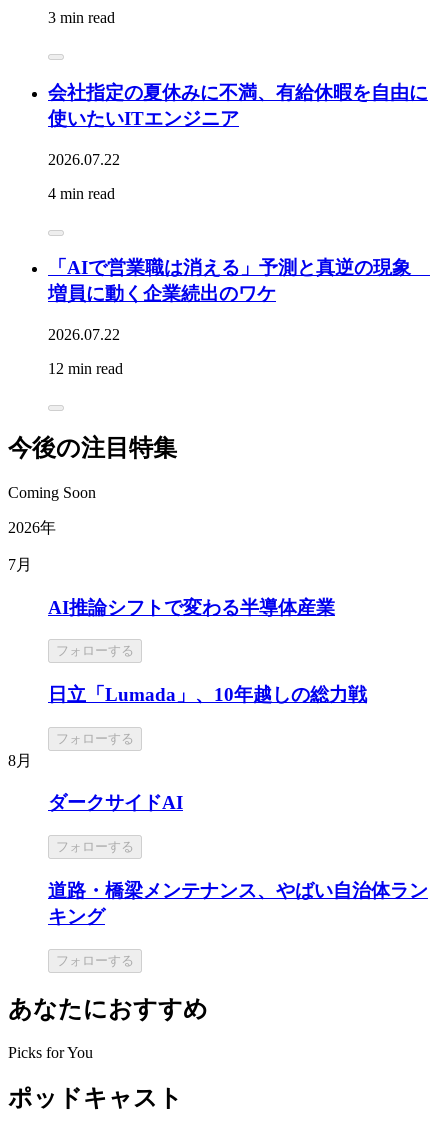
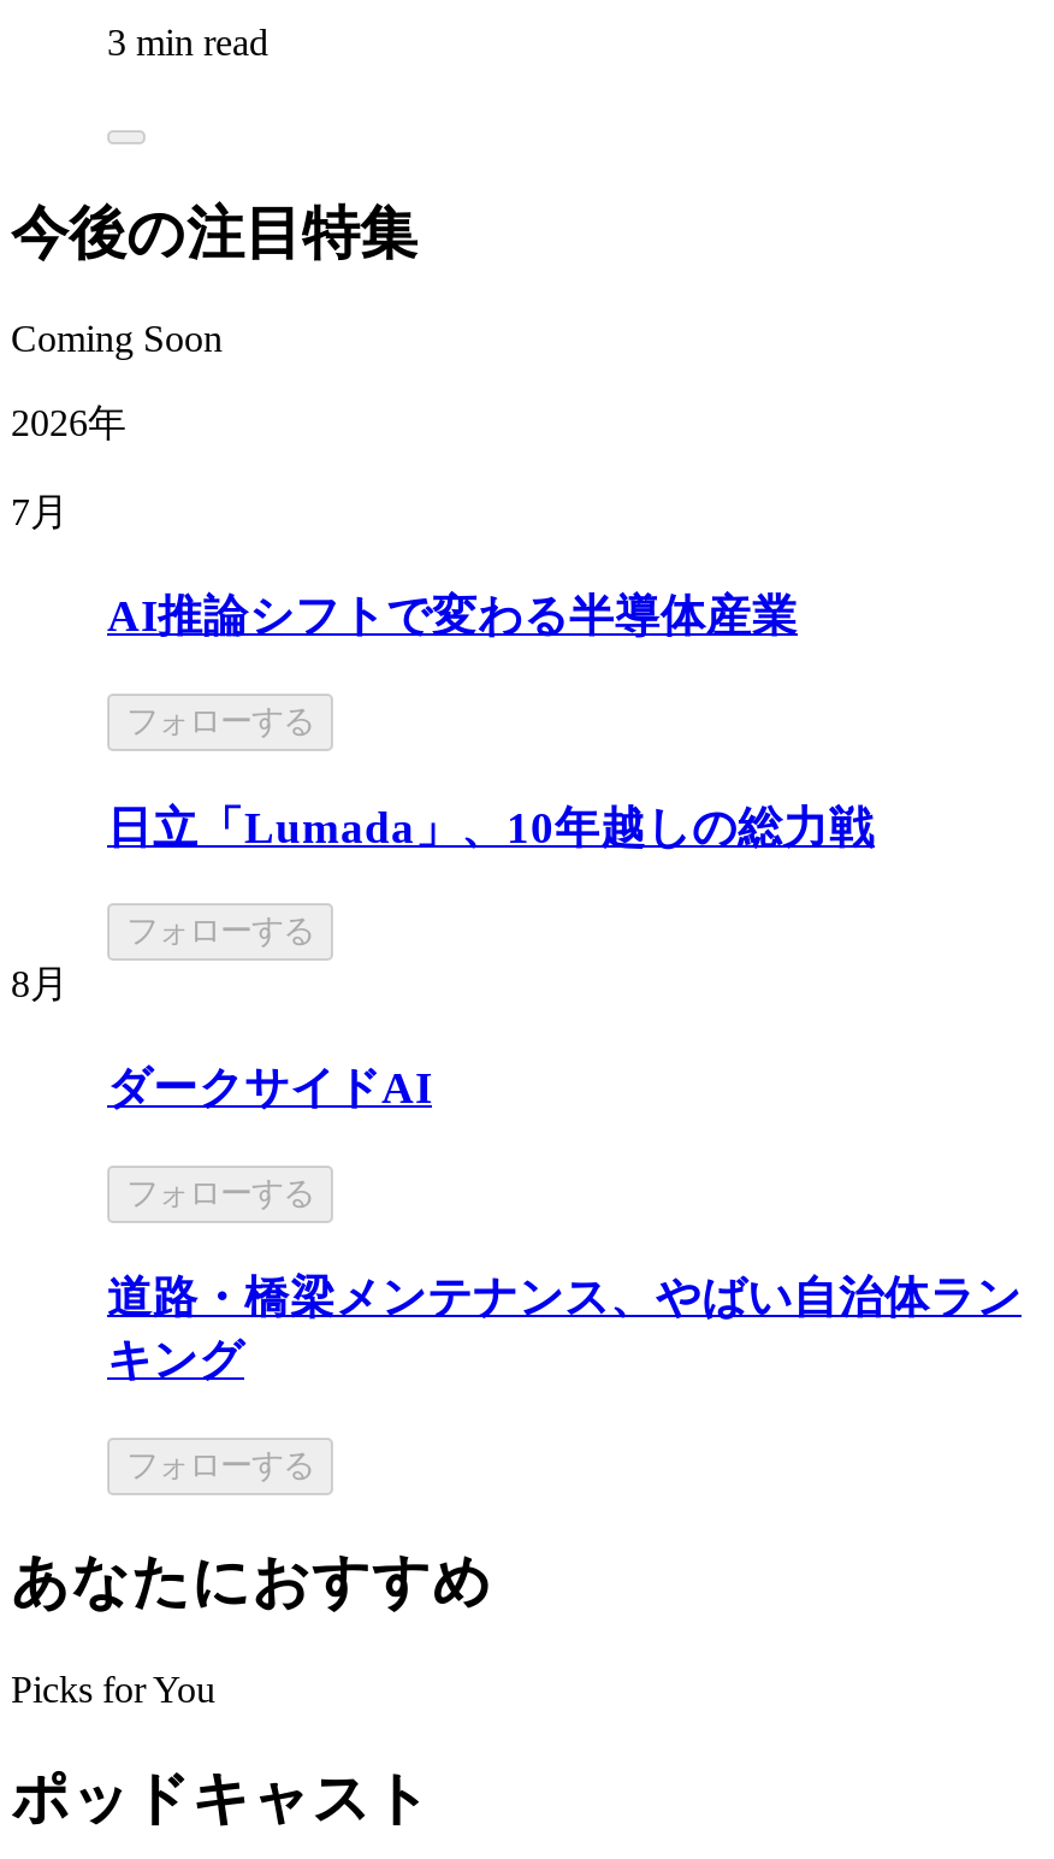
- 会社指定の夏休みに不満、有給休暇を自由に
- 使いたいITエンジニア
- 2026.07.22
- 4 min read

- 「AIで営業職は消える」予測と真逆の現象
- 増員に動く企業続出のワケ
- 2026.07.22
- 12 min read
